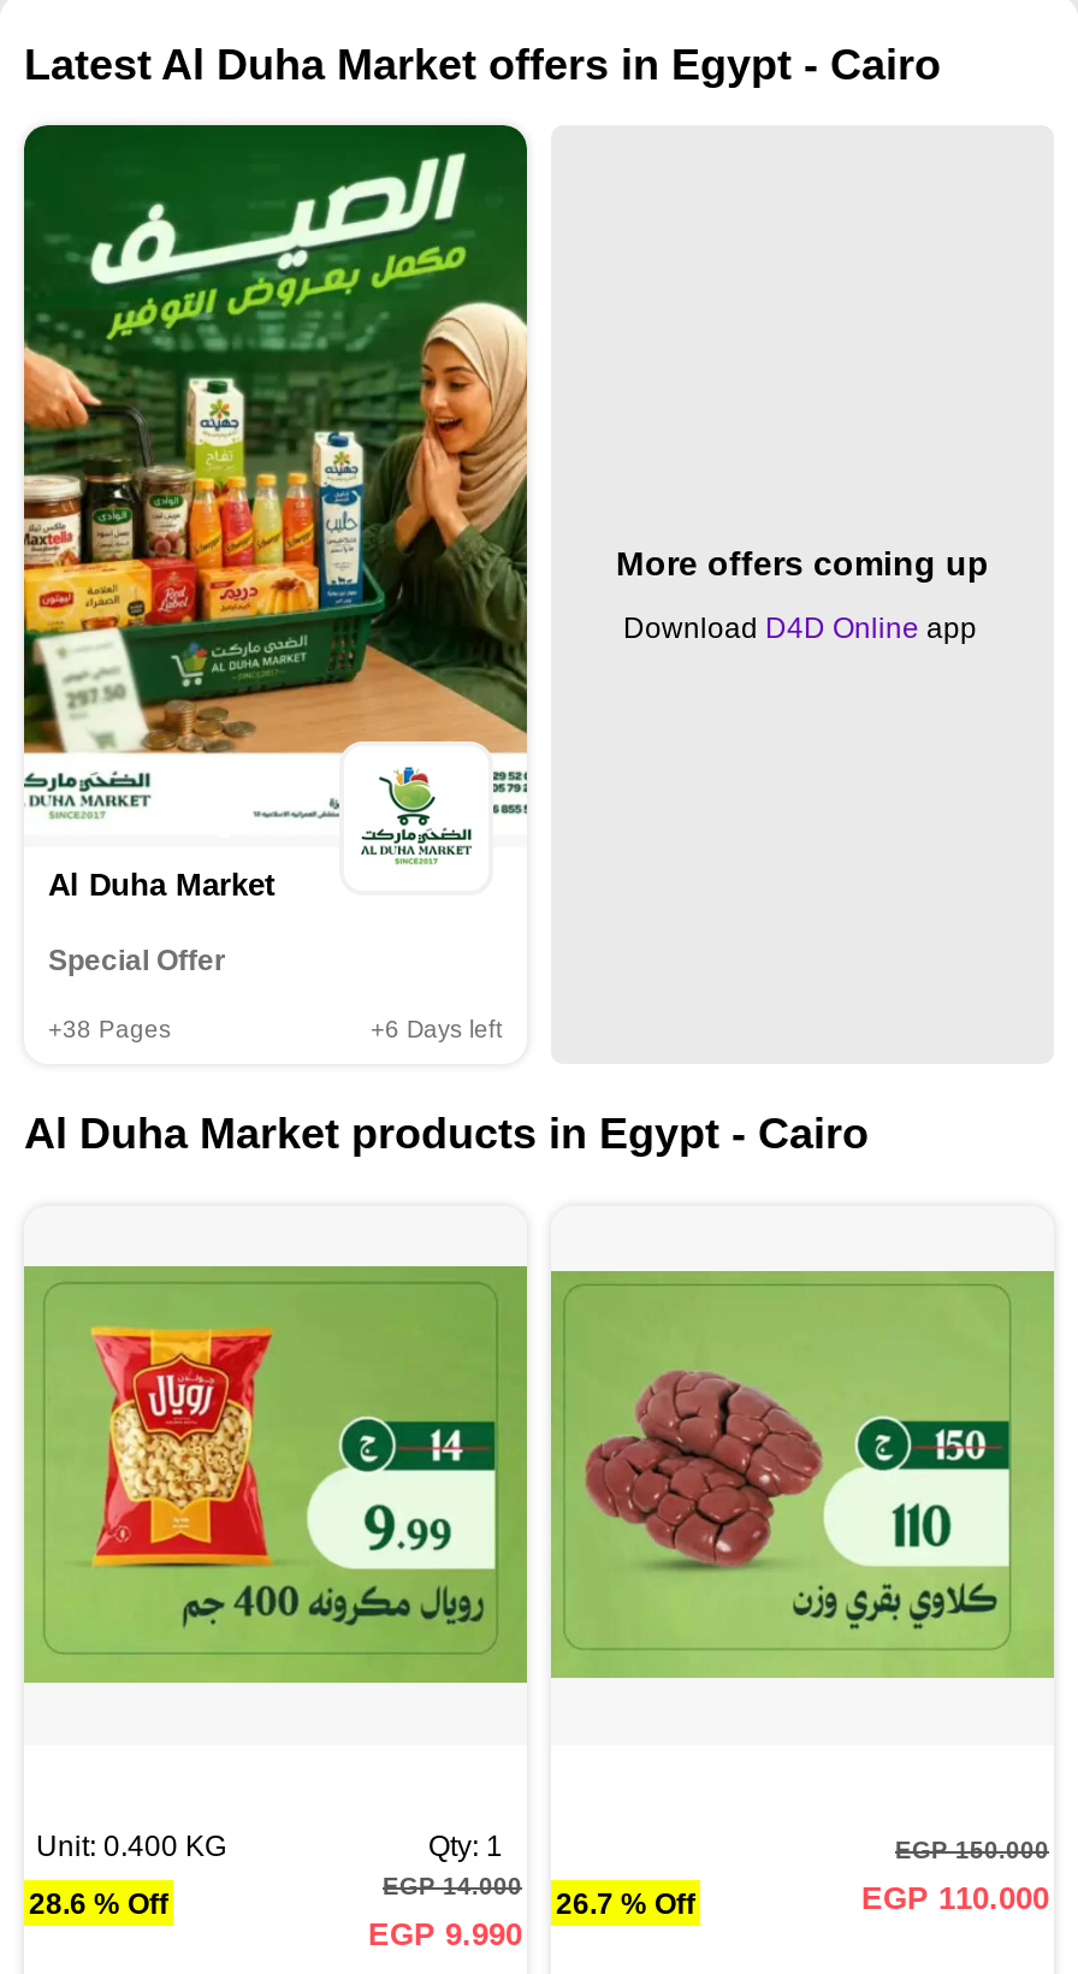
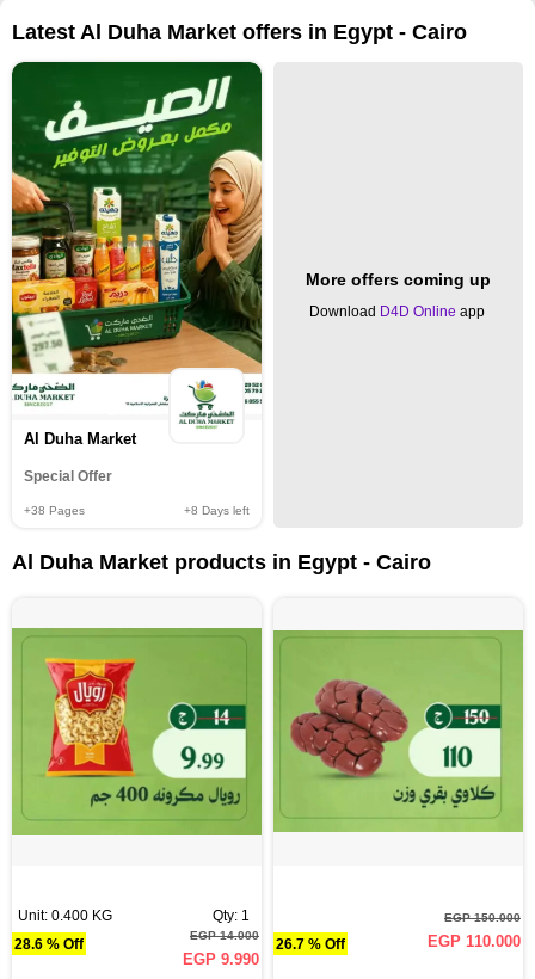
- +6 Days left
+ +8 Days left
